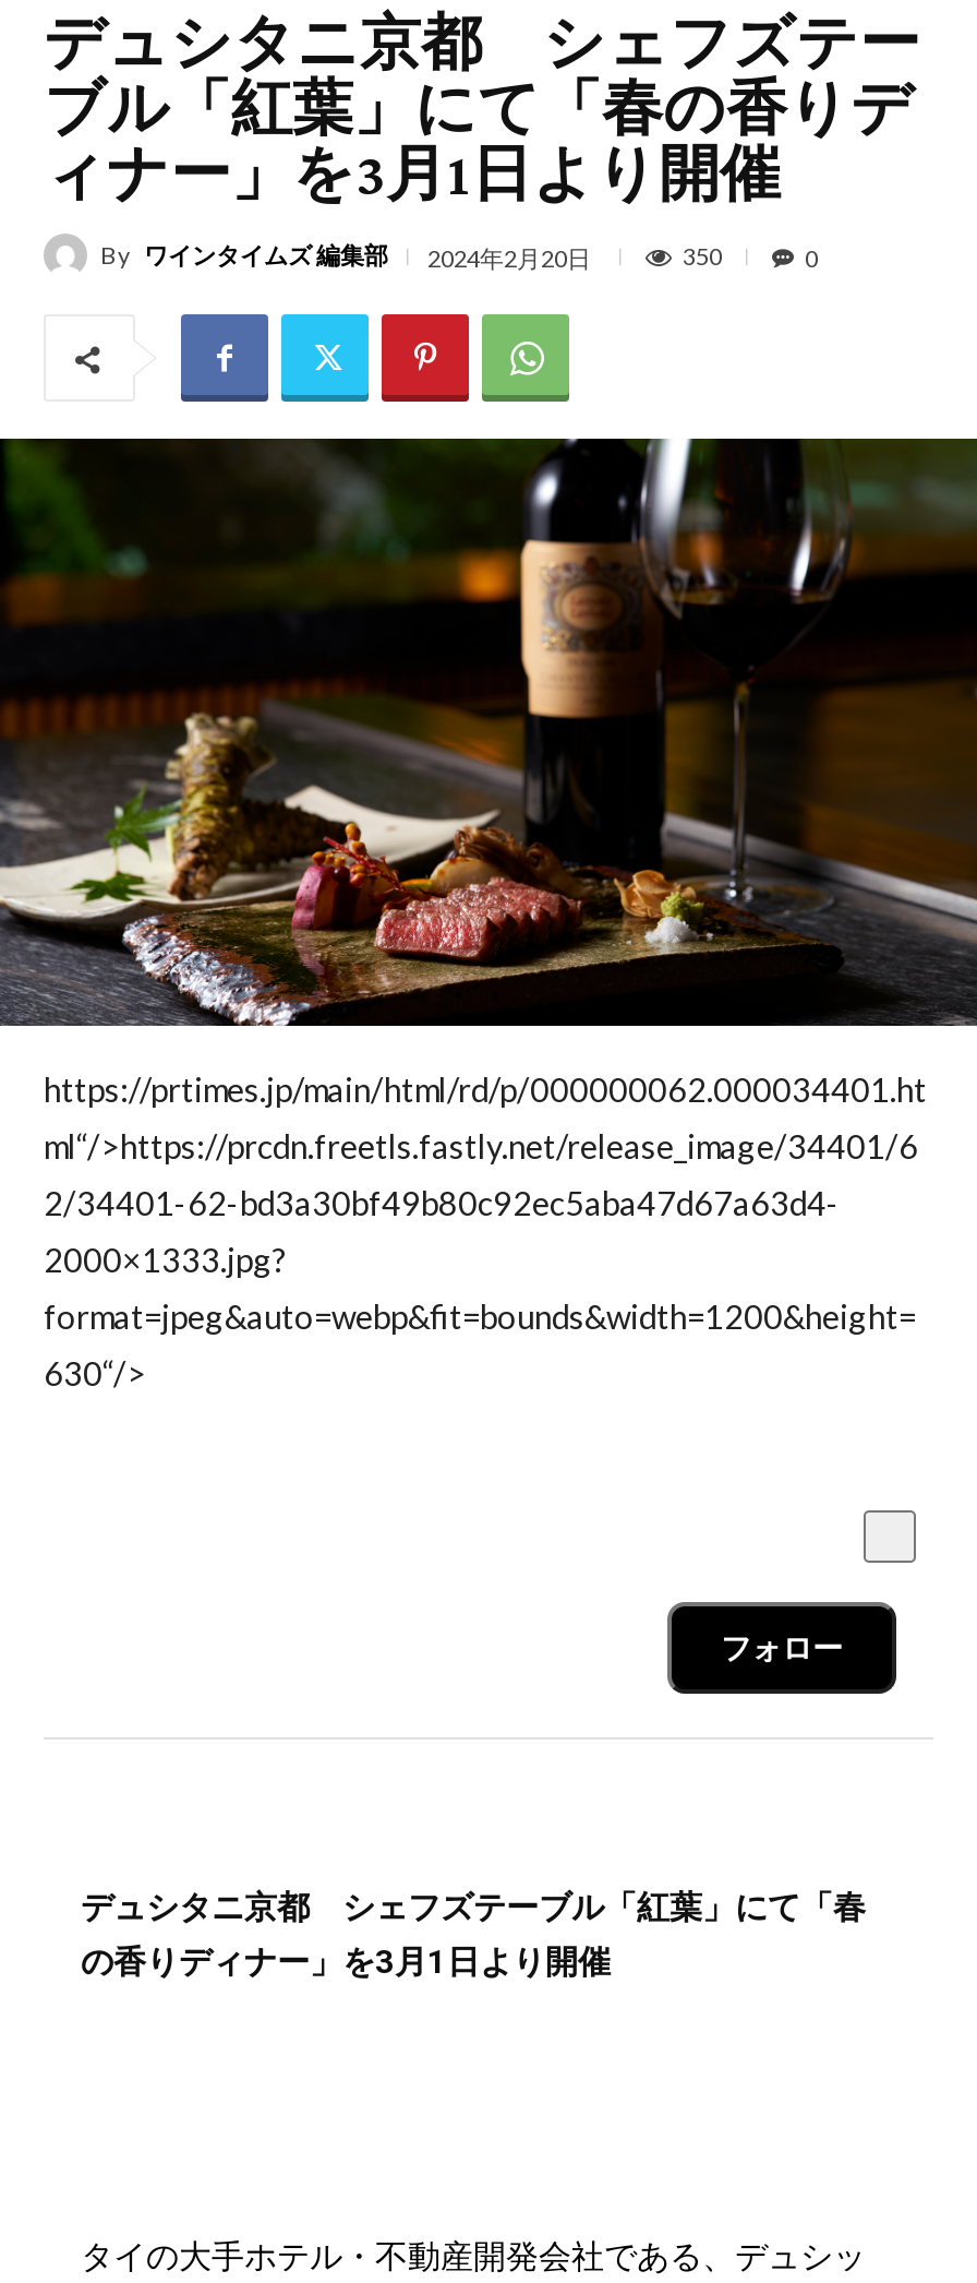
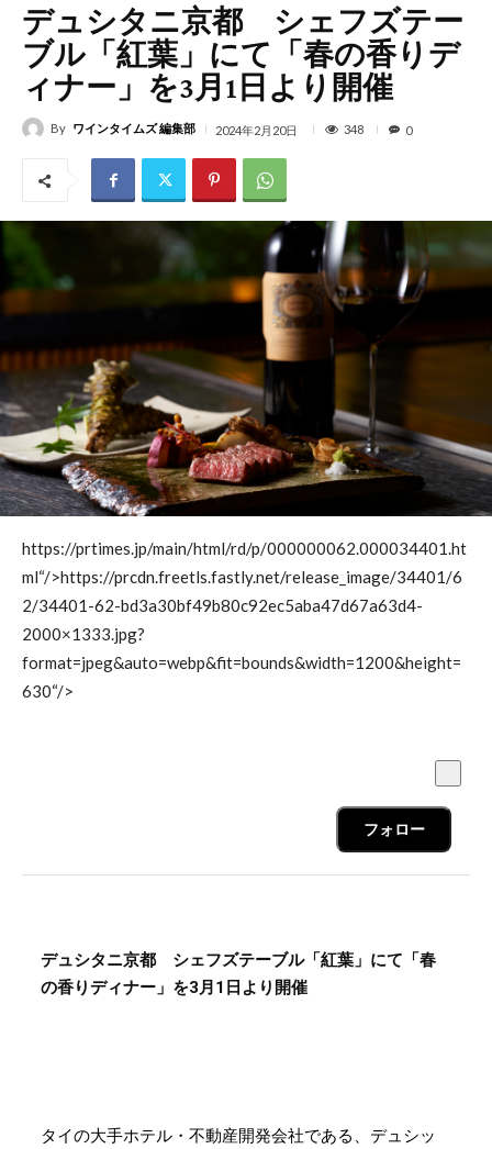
- 350
+ 348
